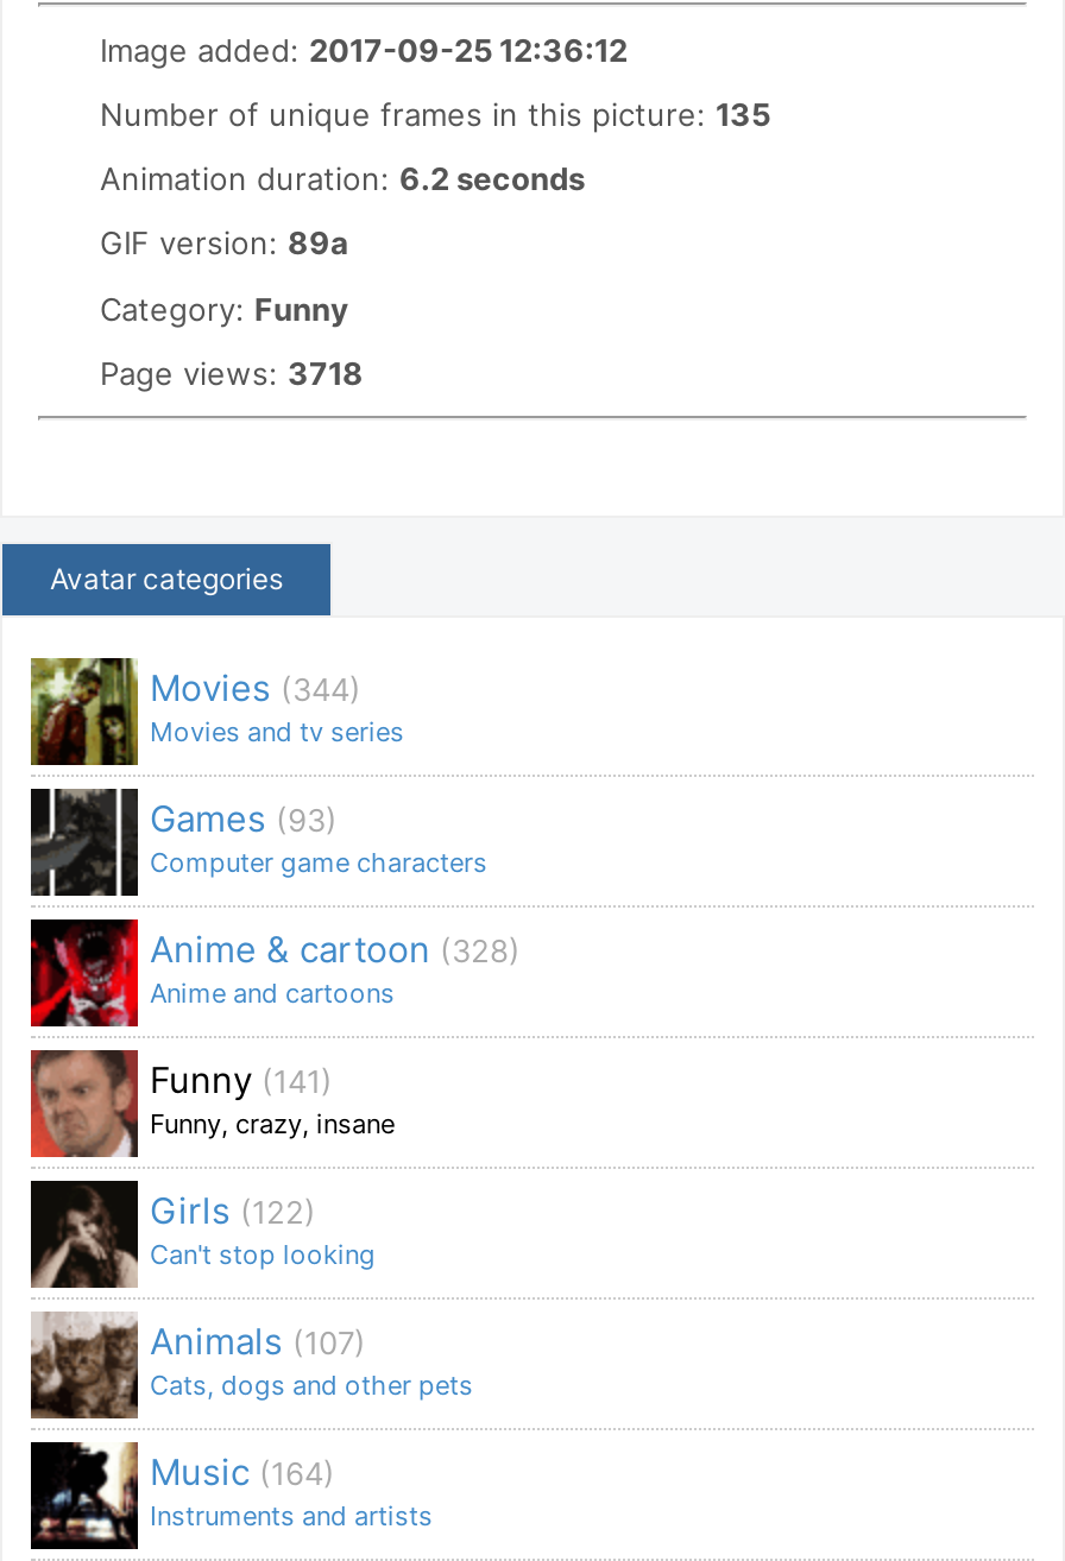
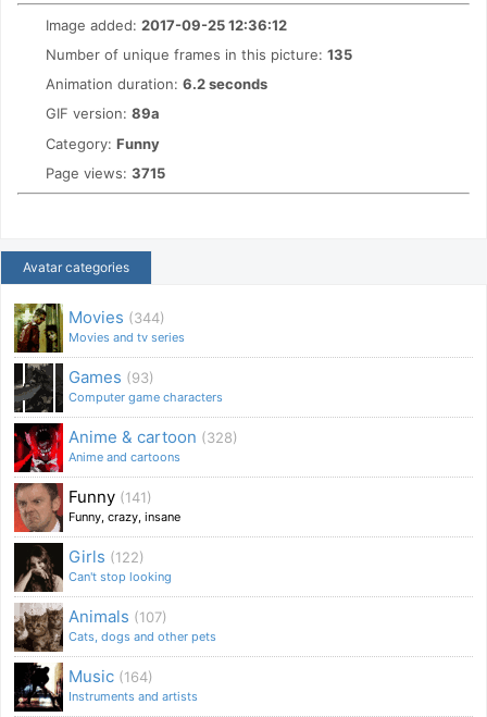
- Page views: 3718
+ Page views: 3715
